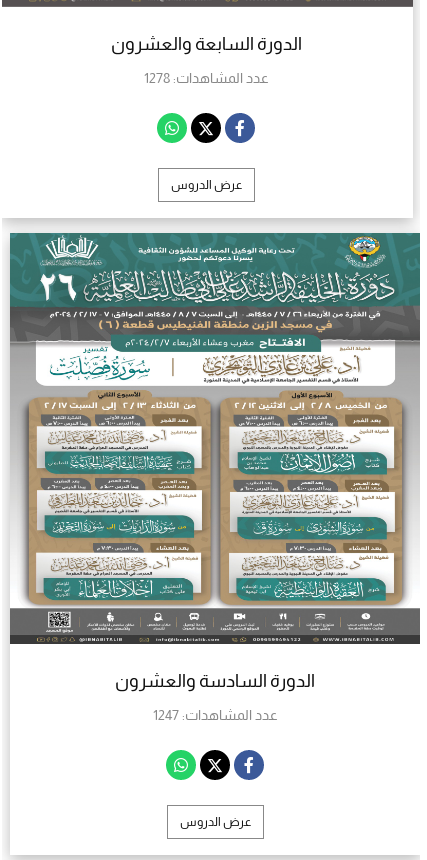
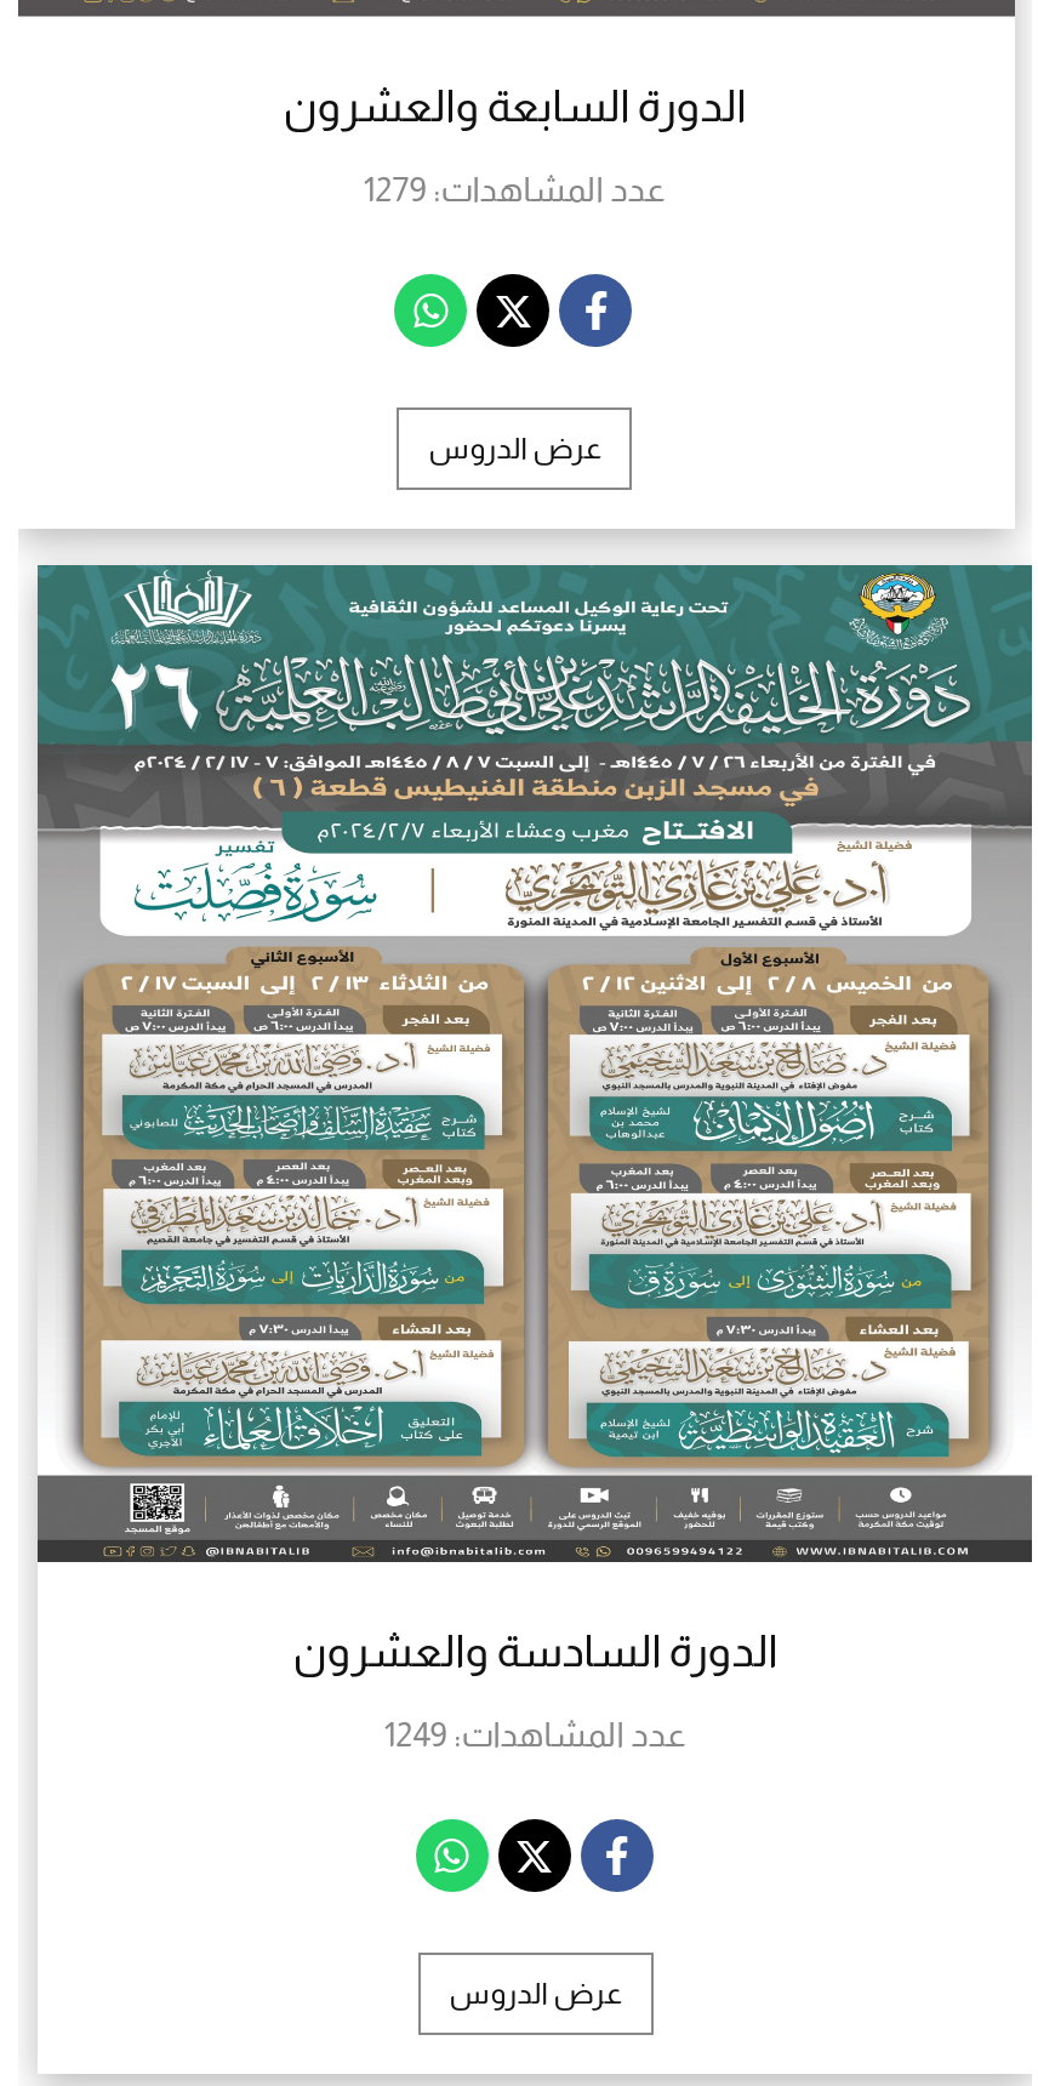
- عدد المشاهدات: 1278
+ عدد المشاهدات: 1279

- عدد المشاهدات: 1247
+ عدد المشاهدات: 1249
